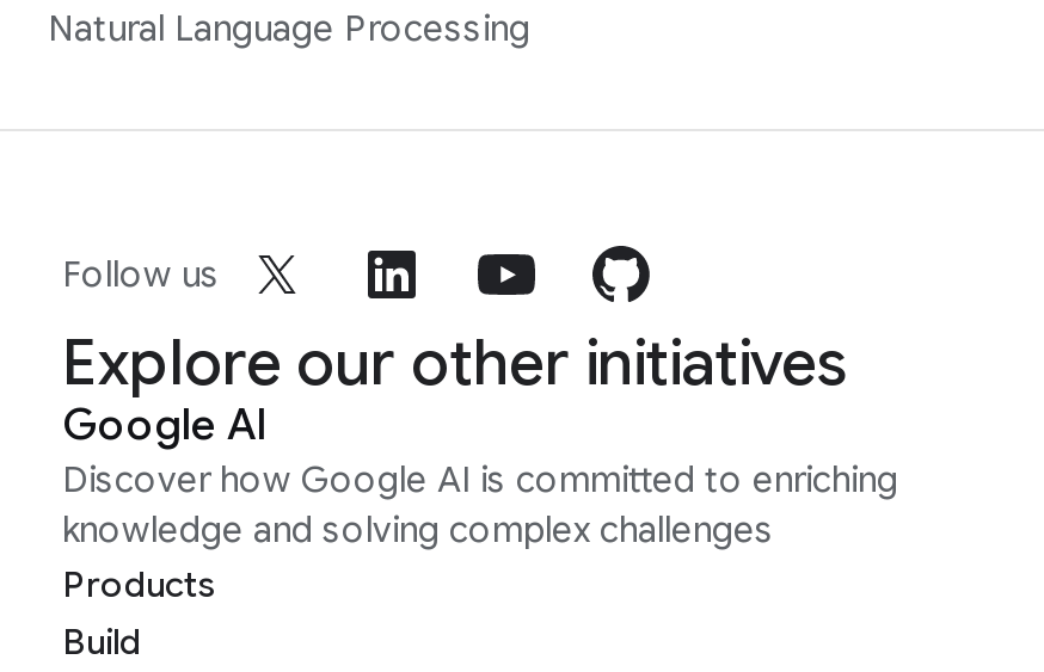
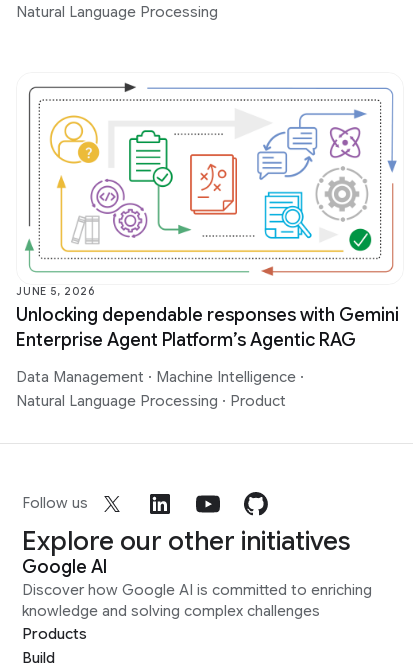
+ [image]
+ JUNE 5, 2026
+ Unlocking dependable responses with Gemini
+ Enterprise Agent Platform’s Agentic RAG
+ Data Management · Machine Intelligence ·
+ Natural Language Processing · Product
